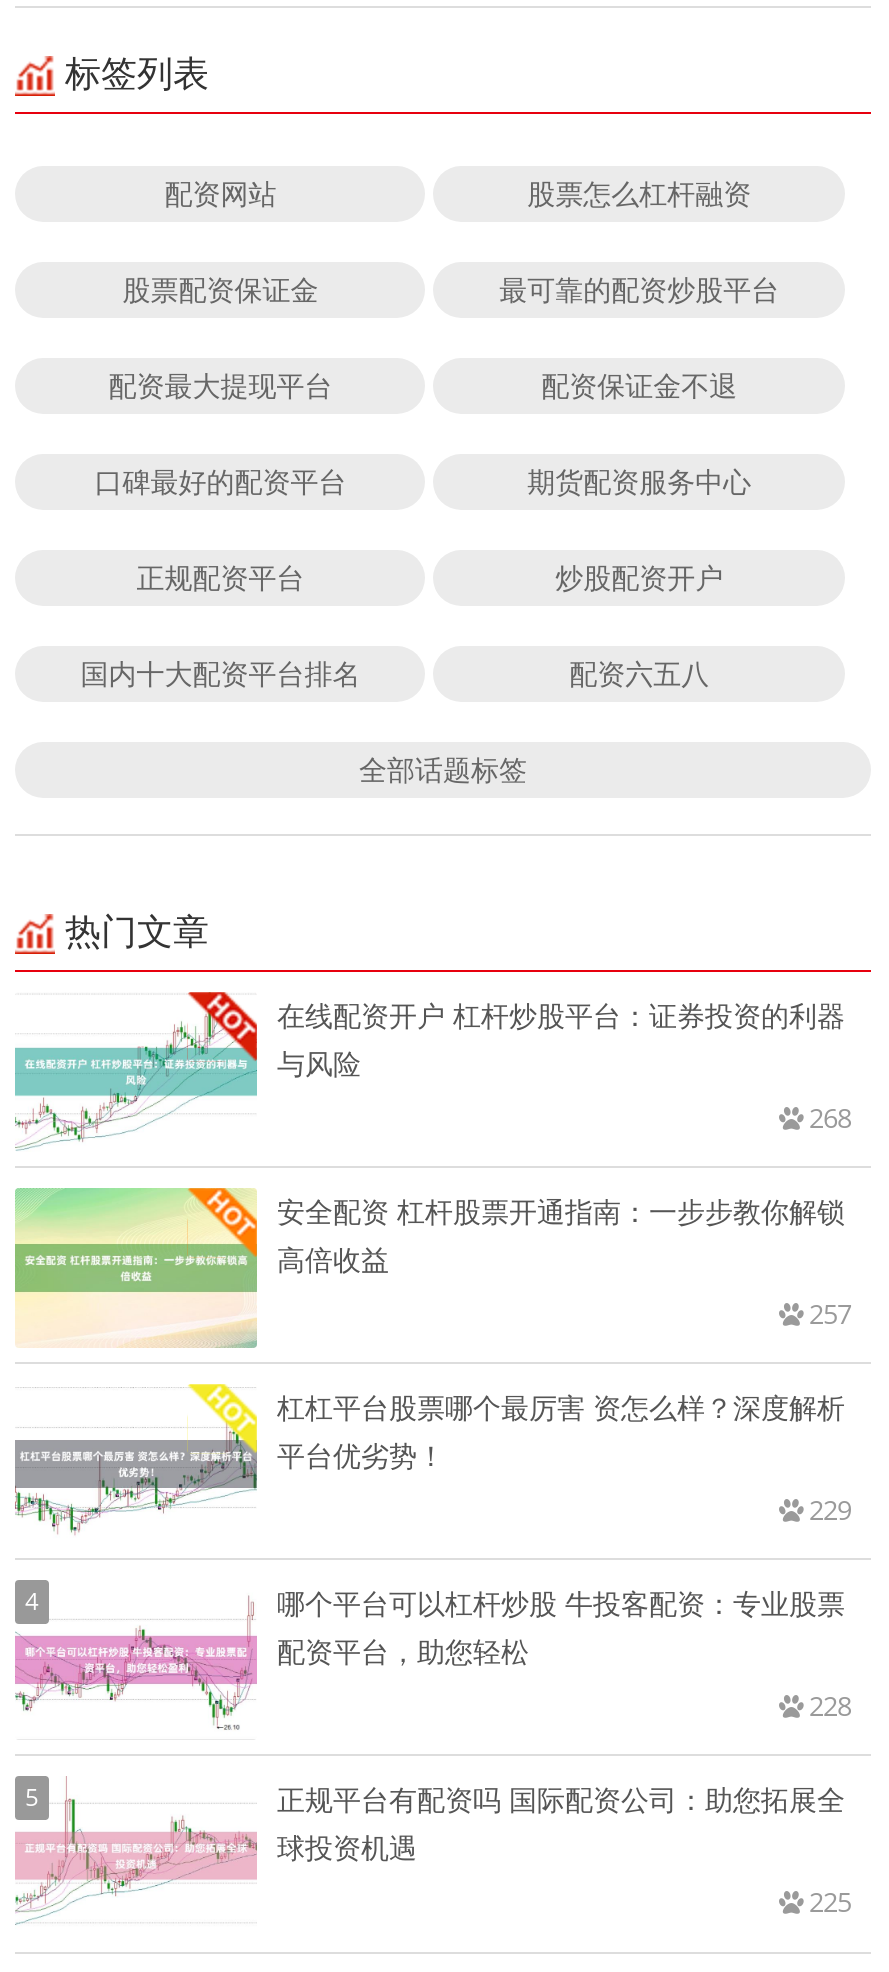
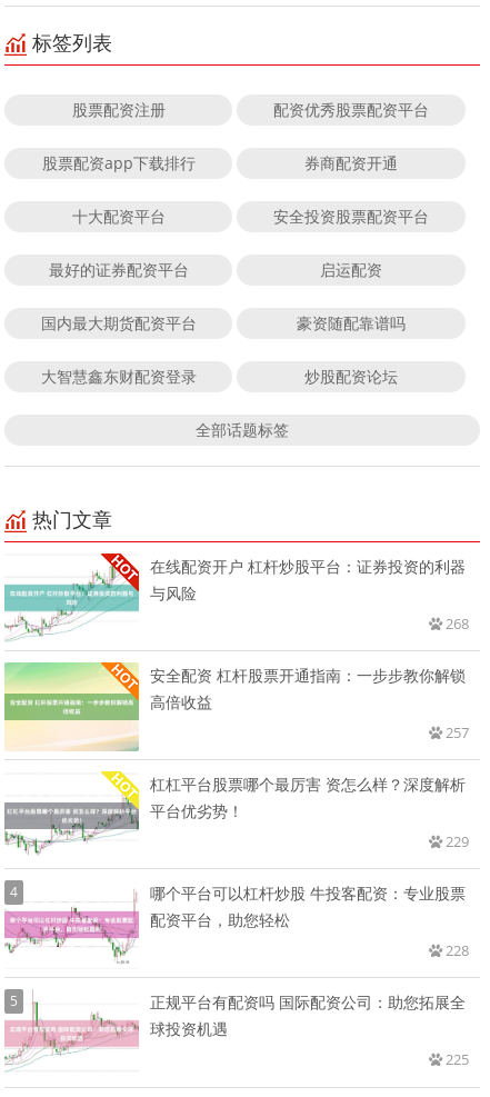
- 配资网站
- 股票怎么杠杆融资
+ 股票配资注册
+ 配资优秀股票配资平台

- 股票配资保证金
- 最可靠的配资炒股平台
+ 股票配资app下载排行
+ 券商配资开通

- 配资最大提现平台
- 配资保证金不退
+ 十大配资平台
+ 安全投资股票配资平台

- 口碑最好的配资平台
- 期货配资服务中心
+ 最好的证券配资平台
+ 启运配资

- 正规配资平台
- 炒股配资开户
+ 国内最大期货配资平台
+ 豪资随配靠谱吗

- 国内十大配资平台排名
- 配资六五八
+ 大智慧鑫东财配资登录
+ 炒股配资论坛
